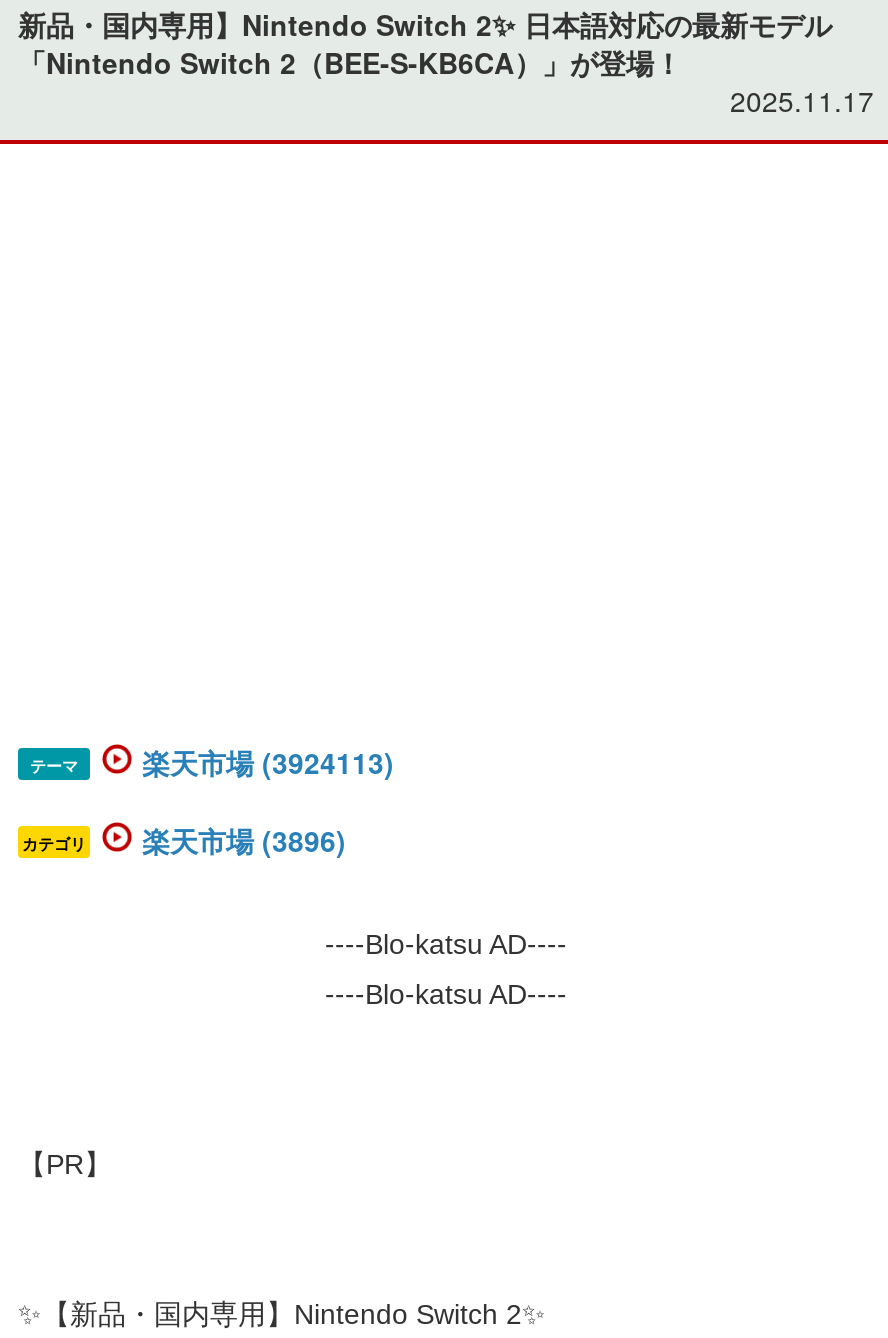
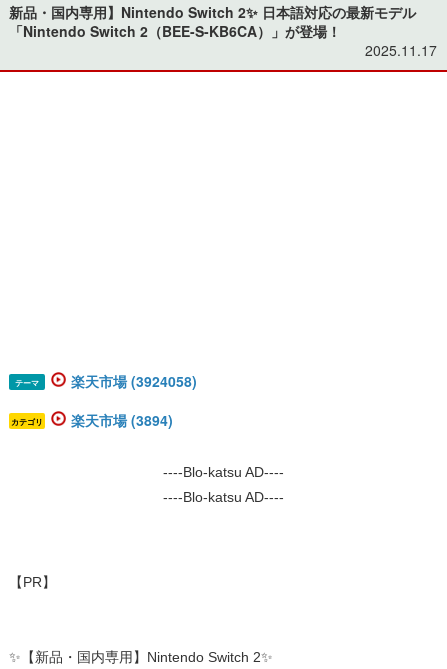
- 楽天市場 (3924113)
+ 楽天市場 (3924058)

- 楽天市場 (3896)
+ 楽天市場 (3894)
